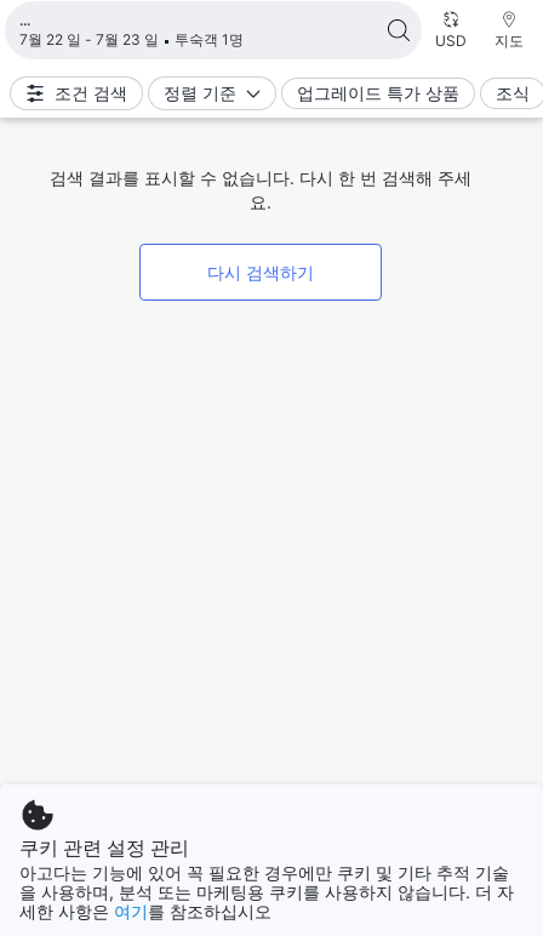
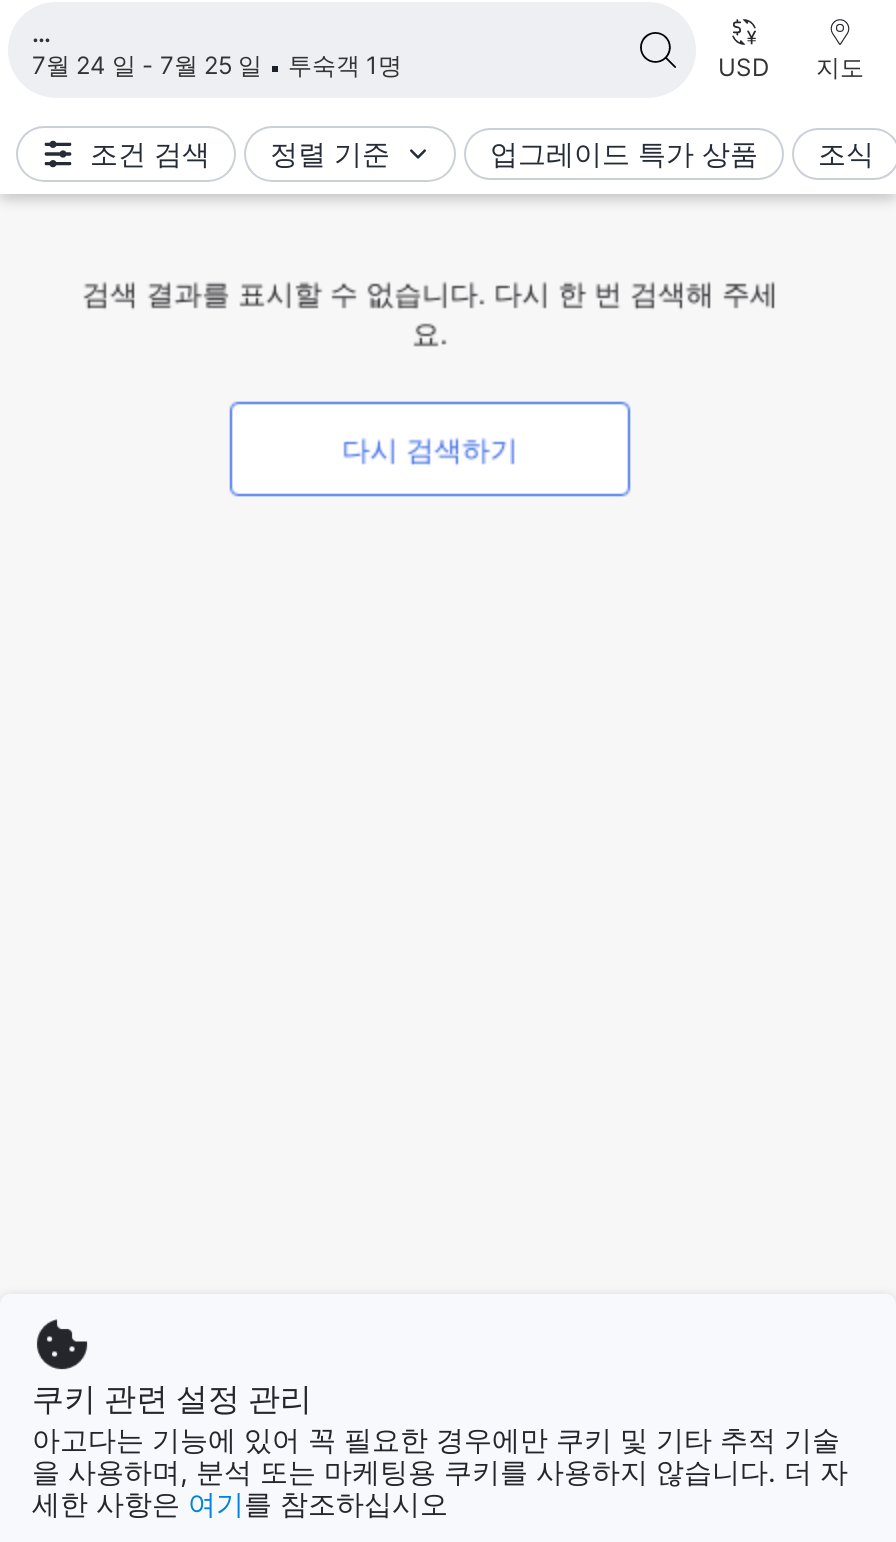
- 7월 22 일 - 7월 23 일 투숙객 1명
+ 7월 24 일 - 7월 25 일 투숙객 1명
